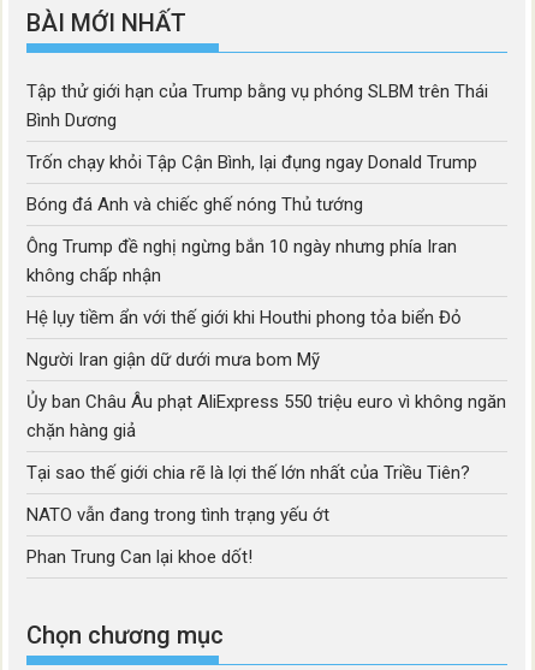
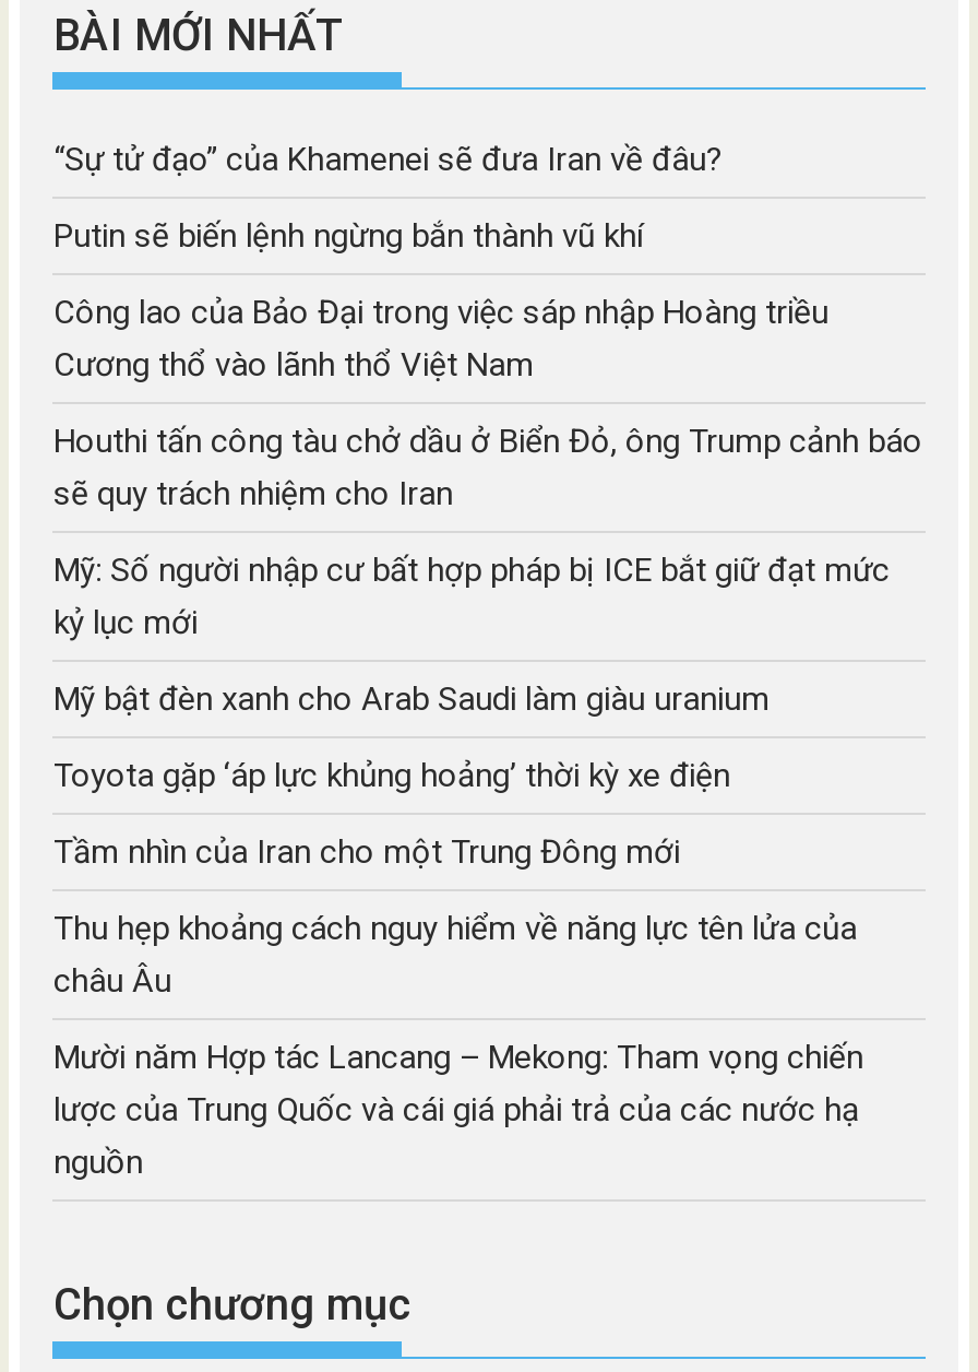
- Tập thử giới hạn của Trump bằng vụ phóng SLBM trên Thái
- Bình Dương
+ “Sự tử đạo” của Khamenei sẽ đưa Iran về đâu?

- Trốn chạy khỏi Tập Cận Bình, lại đụng ngay Donald Trump
+ Putin sẽ biến lệnh ngừng bắn thành vũ khí

- Bóng đá Anh và chiếc ghế nóng Thủ tướng
+ Công lao của Bảo Đại trong việc sáp nhập Hoàng triều
+ Cương thổ vào lãnh thổ Việt Nam

- Ông Trump đề nghị ngừng bắn 10 ngày nhưng phía Iran
- không chấp nhận
+ Houthi tấn công tàu chở dầu ở Biển Đỏ, ông Trump cảnh báo
+ sẽ quy trách nhiệm cho Iran

- Hệ lụy tiềm ẩn với thế giới khi Houthi phong tỏa biển Đỏ
+ Mỹ: Số người nhập cư bất hợp pháp bị ICE bắt giữ đạt mức
+ kỷ lục mới

- Người Iran giận dữ dưới mưa bom Mỹ
+ Mỹ bật đèn xanh cho Arab Saudi làm giàu uranium

- Ủy ban Châu Âu phạt AliExpress 550 triệu euro vì không ngăn
- chặn hàng giả
+ Toyota gặp ‘áp lực khủng hoảng’ thời kỳ xe điện

- Tại sao thế giới chia rẽ là lợi thế lớn nhất của Triều Tiên?
+ Tầm nhìn của Iran cho một Trung Đông mới

- NATO vẫn đang trong tình trạng yếu ớt
+ Thu hẹp khoảng cách nguy hiểm về năng lực tên lửa của
+ châu Âu

- Phan Trung Can lại khoe dốt!
+ Mười năm Hợp tác Lancang – Mekong: Tham vọng chiến
+ lược của Trung Quốc và cái giá phải trả của các nước hạ
+ nguồn
